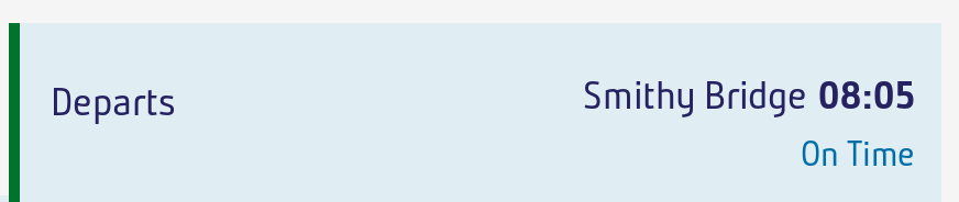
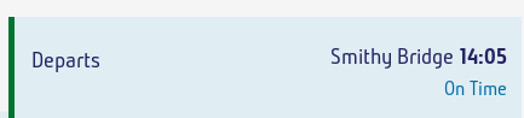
- Smithy Bridge 08:05
+ Smithy Bridge 14:05
